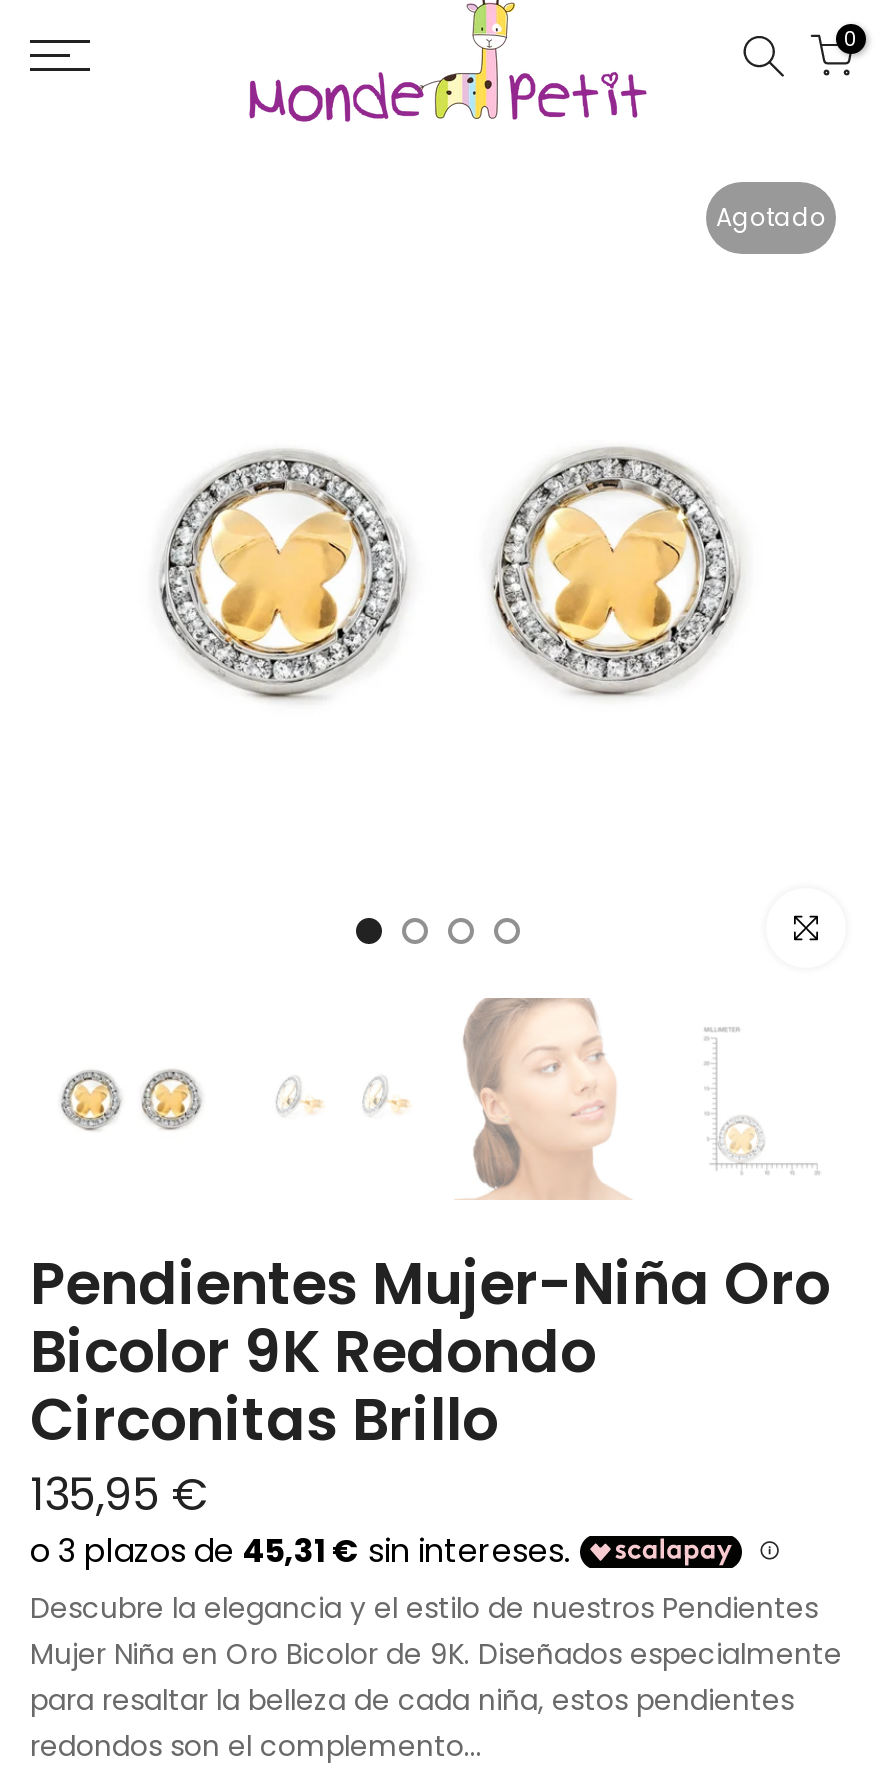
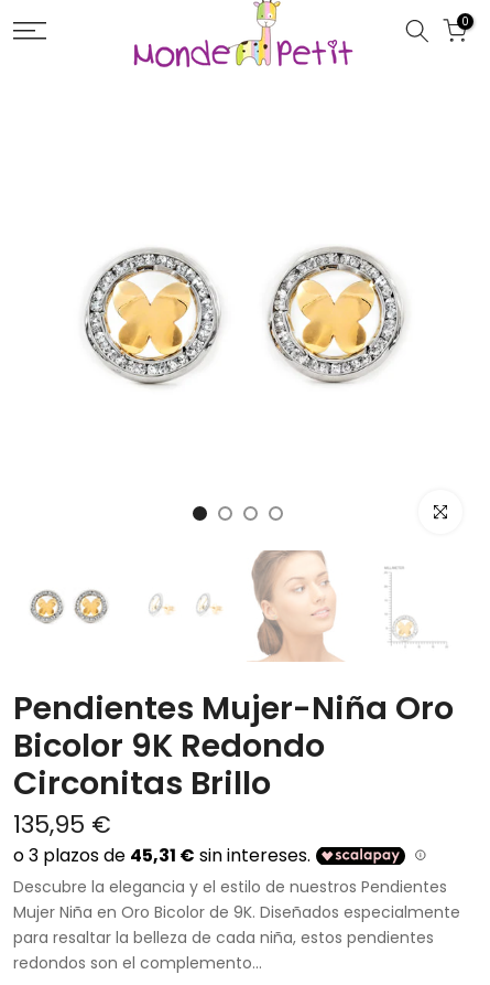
- Agotado
